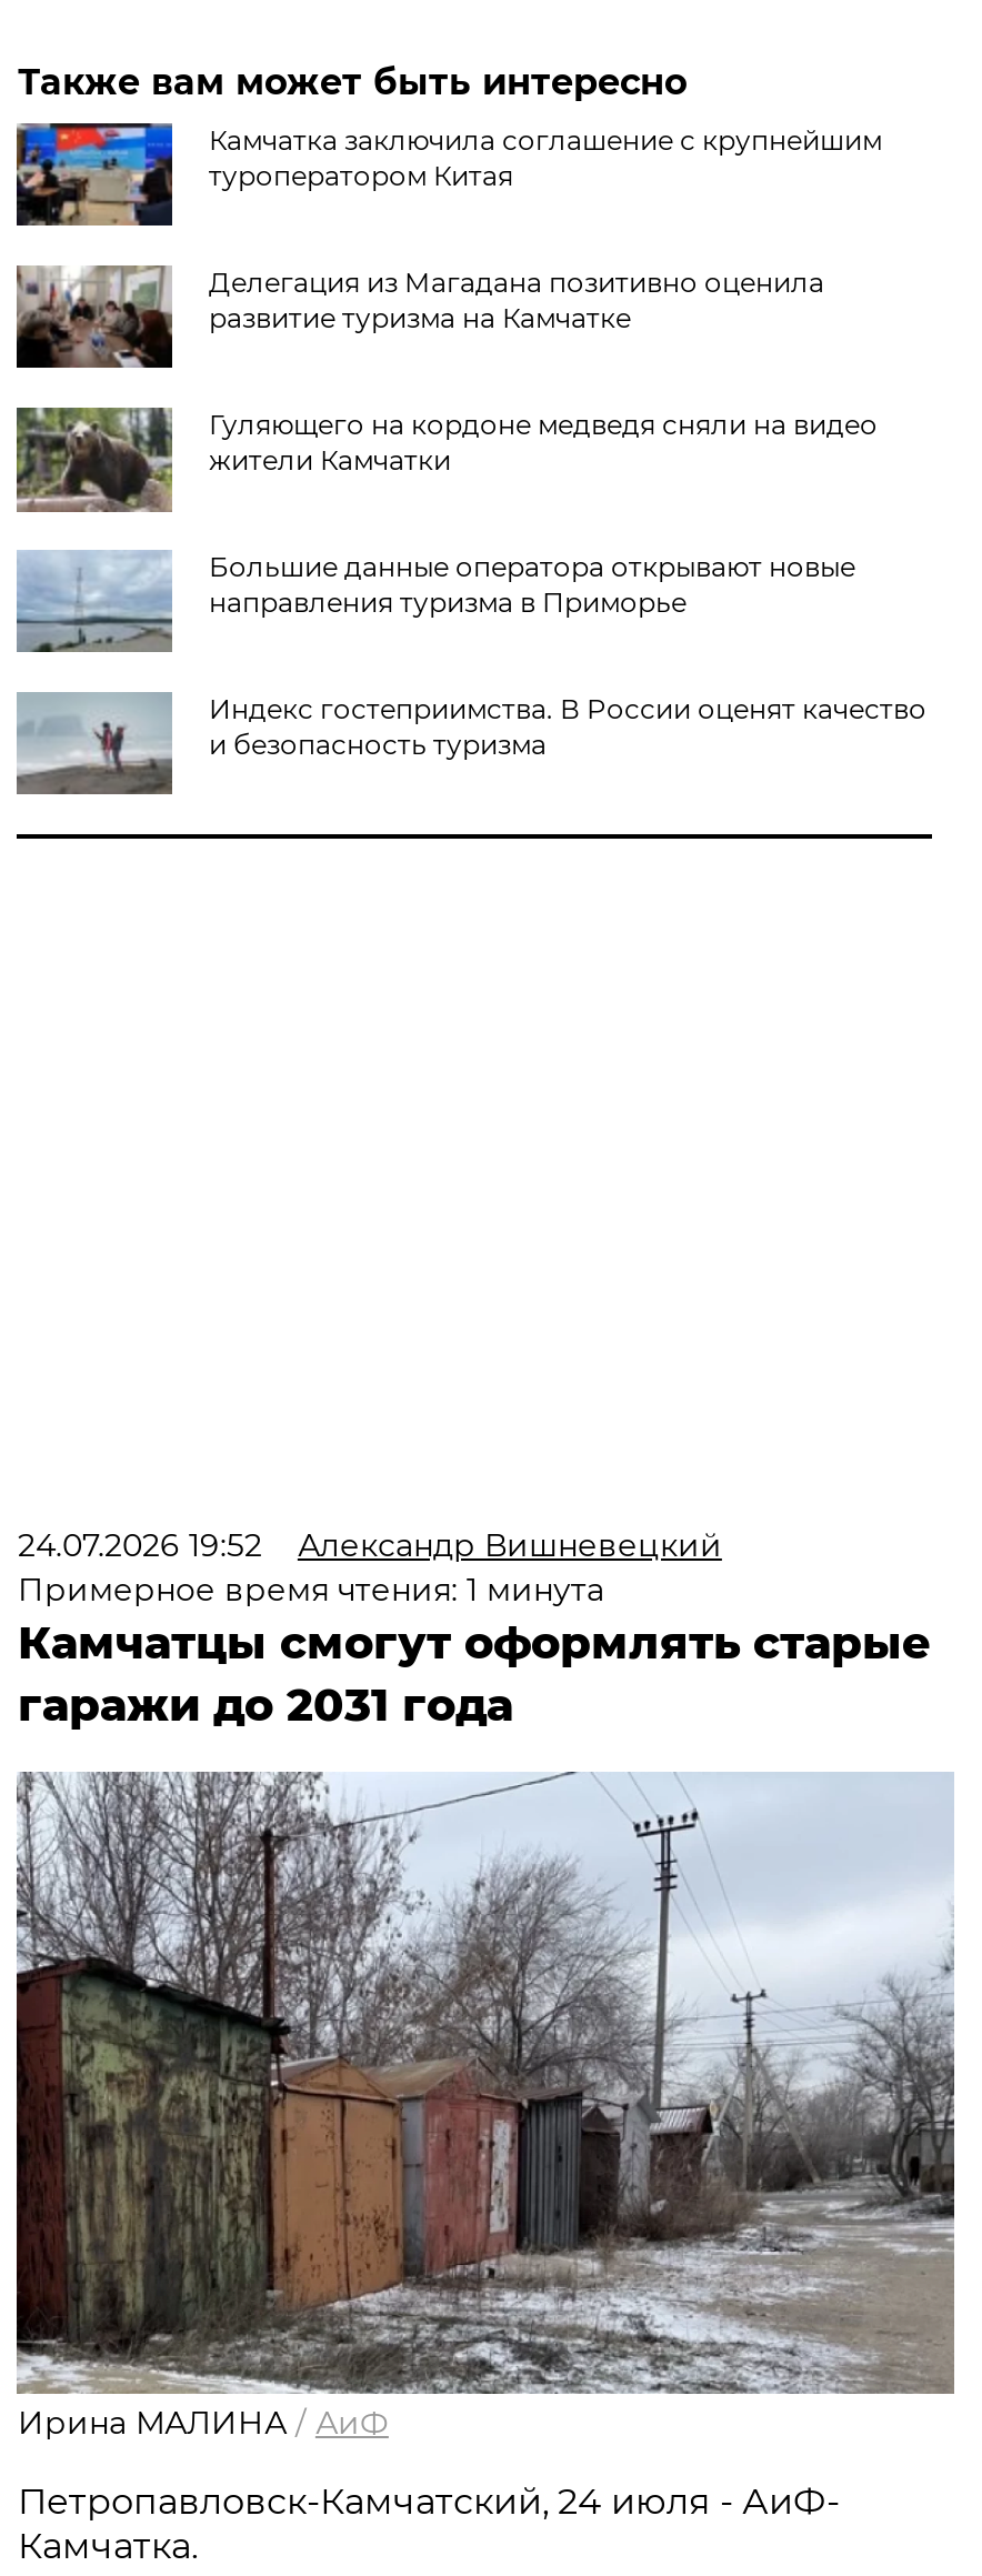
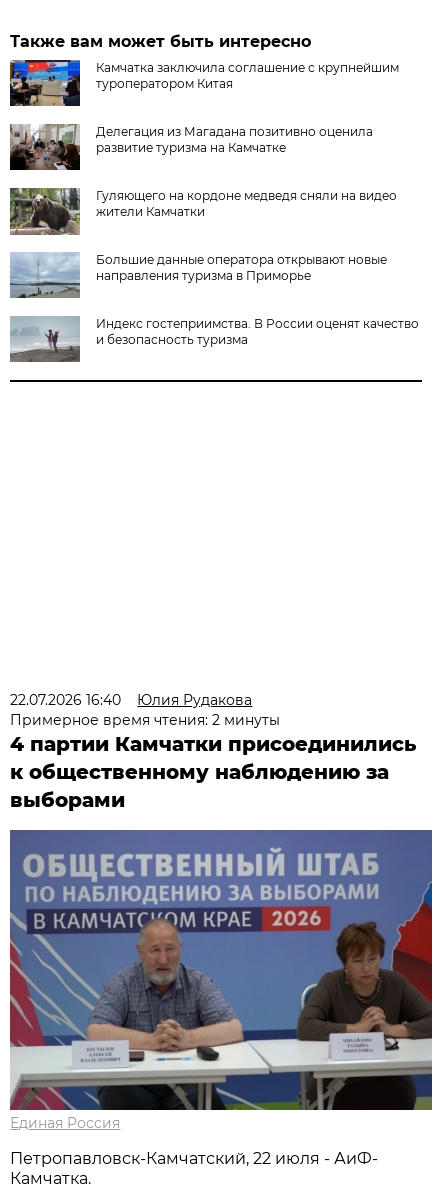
- 24.07.2026 19:52
- Александр Вишневецкий
- Примерное время чтения: 1 минута
- Камчатцы смогут оформлять старые
- гаражи до 2031 года
+ 22.07.2026 16:40
+ Юлия Рудакова
+ Примерное время чтения: 2 минуты
+ 4 партии Камчатки присоединились
+ к общественному наблюдению за
+ выборами

- [image]
- Ирина МАЛИНА / АиФ
+ [image]
+ Единая Россия

- Петропавловск-Камчатский, 24 июля - АиФ-
+ Петропавловск-Камчатский, 22 июля - АиФ-
